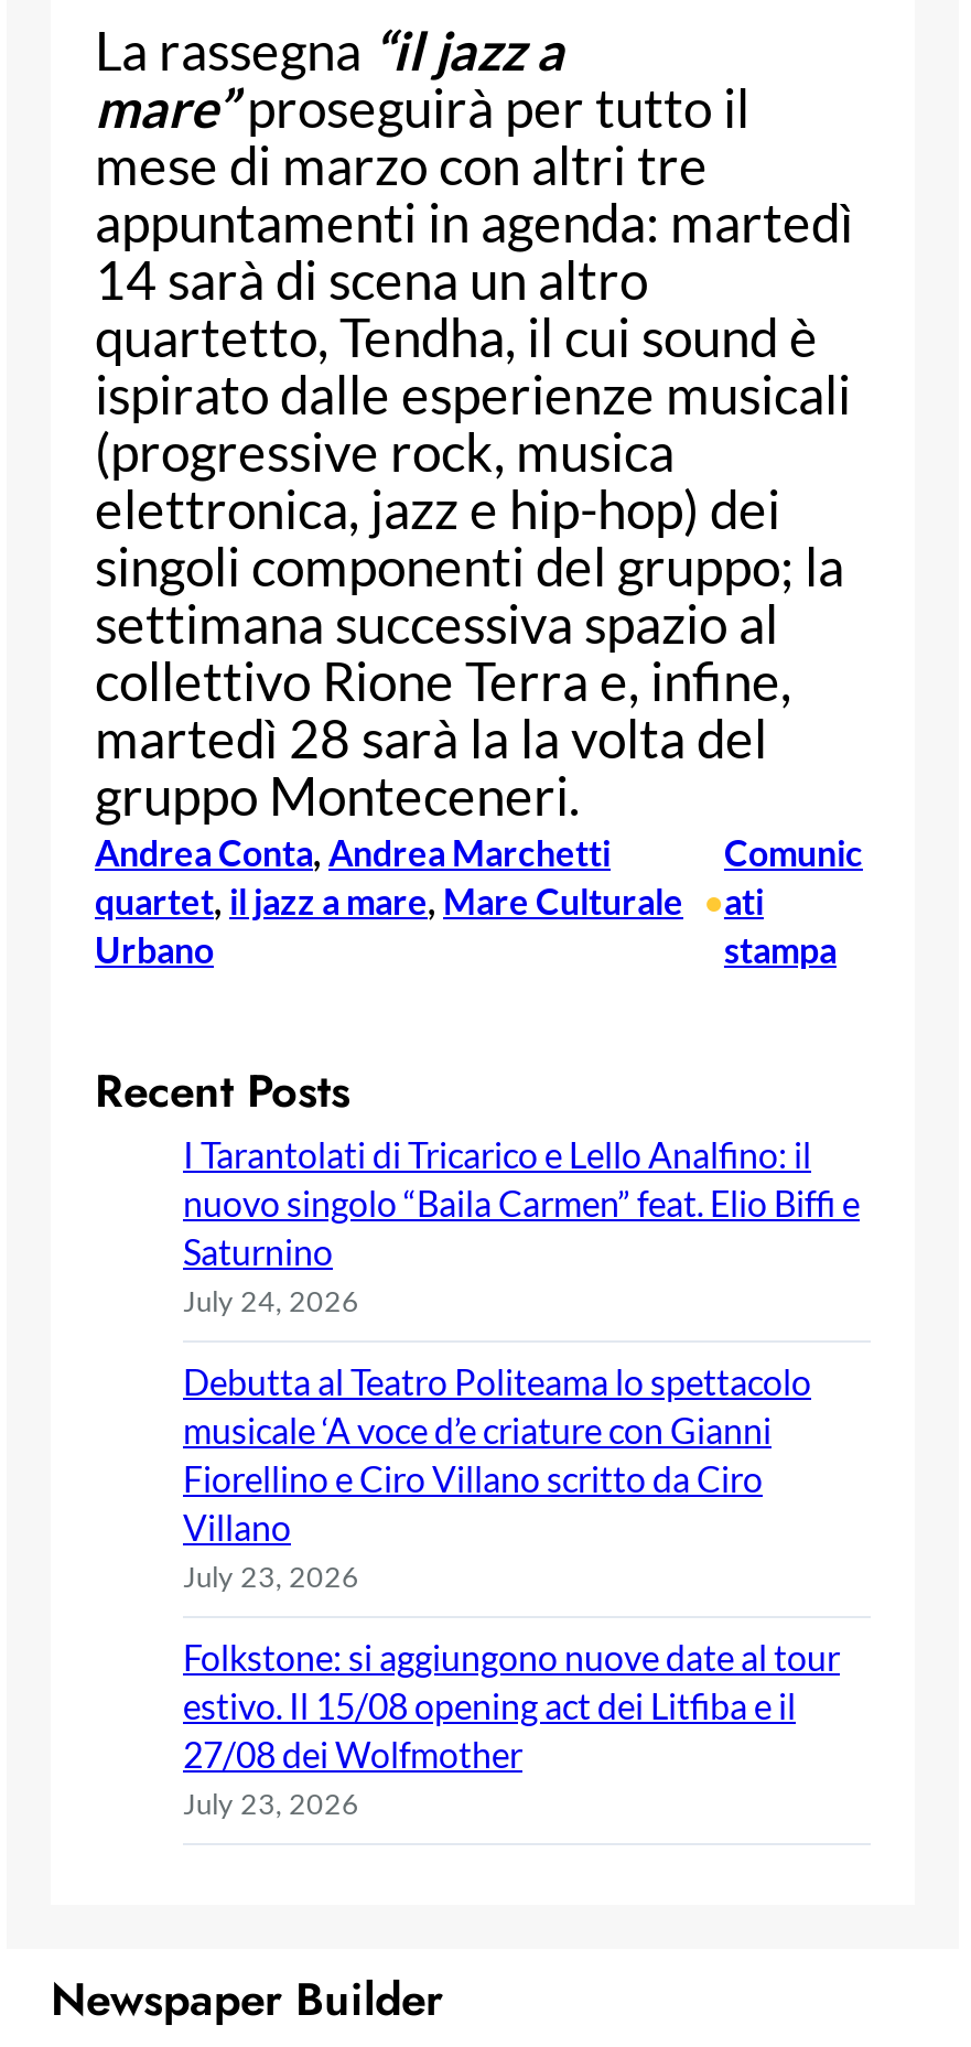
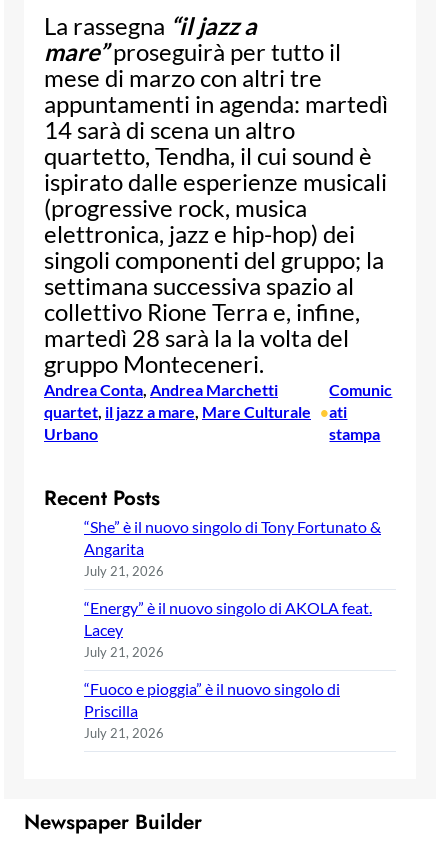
- I Tarantolati di Tricarico e Lello Analfino: il
- nuovo singolo “Baila Carmen” feat. Elio Biffi e
- Saturnino
- July 24, 2026
+ “She” è il nuovo singolo di Tony Fortunato &
+ Angarita
+ July 21, 2026

- Debutta al Teatro Politeama lo spettacolo
- musicale ‘A voce d’e criature con Gianni
- Fiorellino e Ciro Villano scritto da Ciro
- Villano
- July 23, 2026
+ “Energy” è il nuovo singolo di AKOLA feat.
+ Lacey
+ July 21, 2026

- Folkstone: si aggiungono nuove date al tour
- estivo. Il 15/08 opening act dei Litfiba e il
- 27/08 dei Wolfmother
- July 23, 2026
+ “Fuoco e pioggia” è il nuovo singolo di
+ Priscilla
+ July 21, 2026
